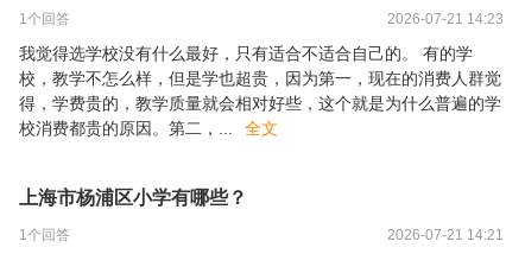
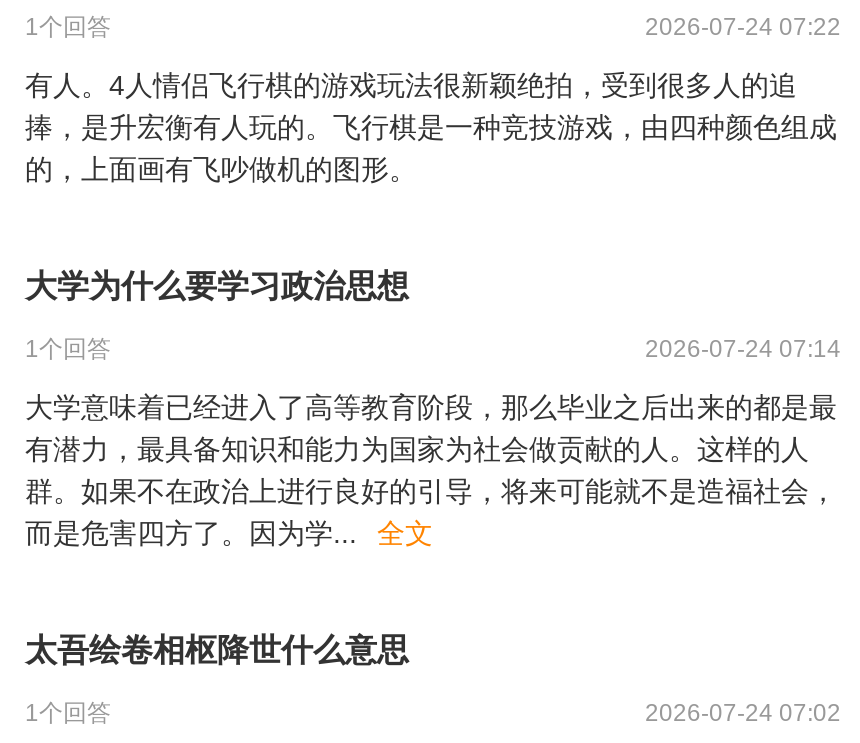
- 2026-07-21 14:23
- 我觉得选学校没有什么最好，只有适合不适合自己的。 有的学
- 校，教学不怎么样，但是学也超贵，因为第一，现在的消费人群觉
- 得，学费贵的，教学质量就会相对好些，这个就是为什么普遍的学
- 校消费都贵的原因。第二，...
+ 2026-07-24 07:22
+ 有人。4人情侣飞行棋的游戏玩法很新颖绝拍，受到很多人的追
+ 捧，是升宏衡有人玩的。飞行棋是一种竞技游戏，由四种颜色组成
+ 的，上面画有飞吵做机的图形。
+ 大学为什么要学习政治思想
+ 1个回答
+ 2026-07-24 07:14
+ 大学意味着已经进入了高等教育阶段，那么毕业之后出来的都是最
+ 有潜力，最具备知识和能力为国家为社会做贡献的人。这样的人
+ 群。如果不在政治上进行良好的引导，将来可能就不是造福社会，
+ 而是危害四方了。因为学...

- 上海市杨浦区小学有哪些？
+ 太吾绘卷相枢降世什么意思

- 2026-07-21 14:21
+ 2026-07-24 07:02
